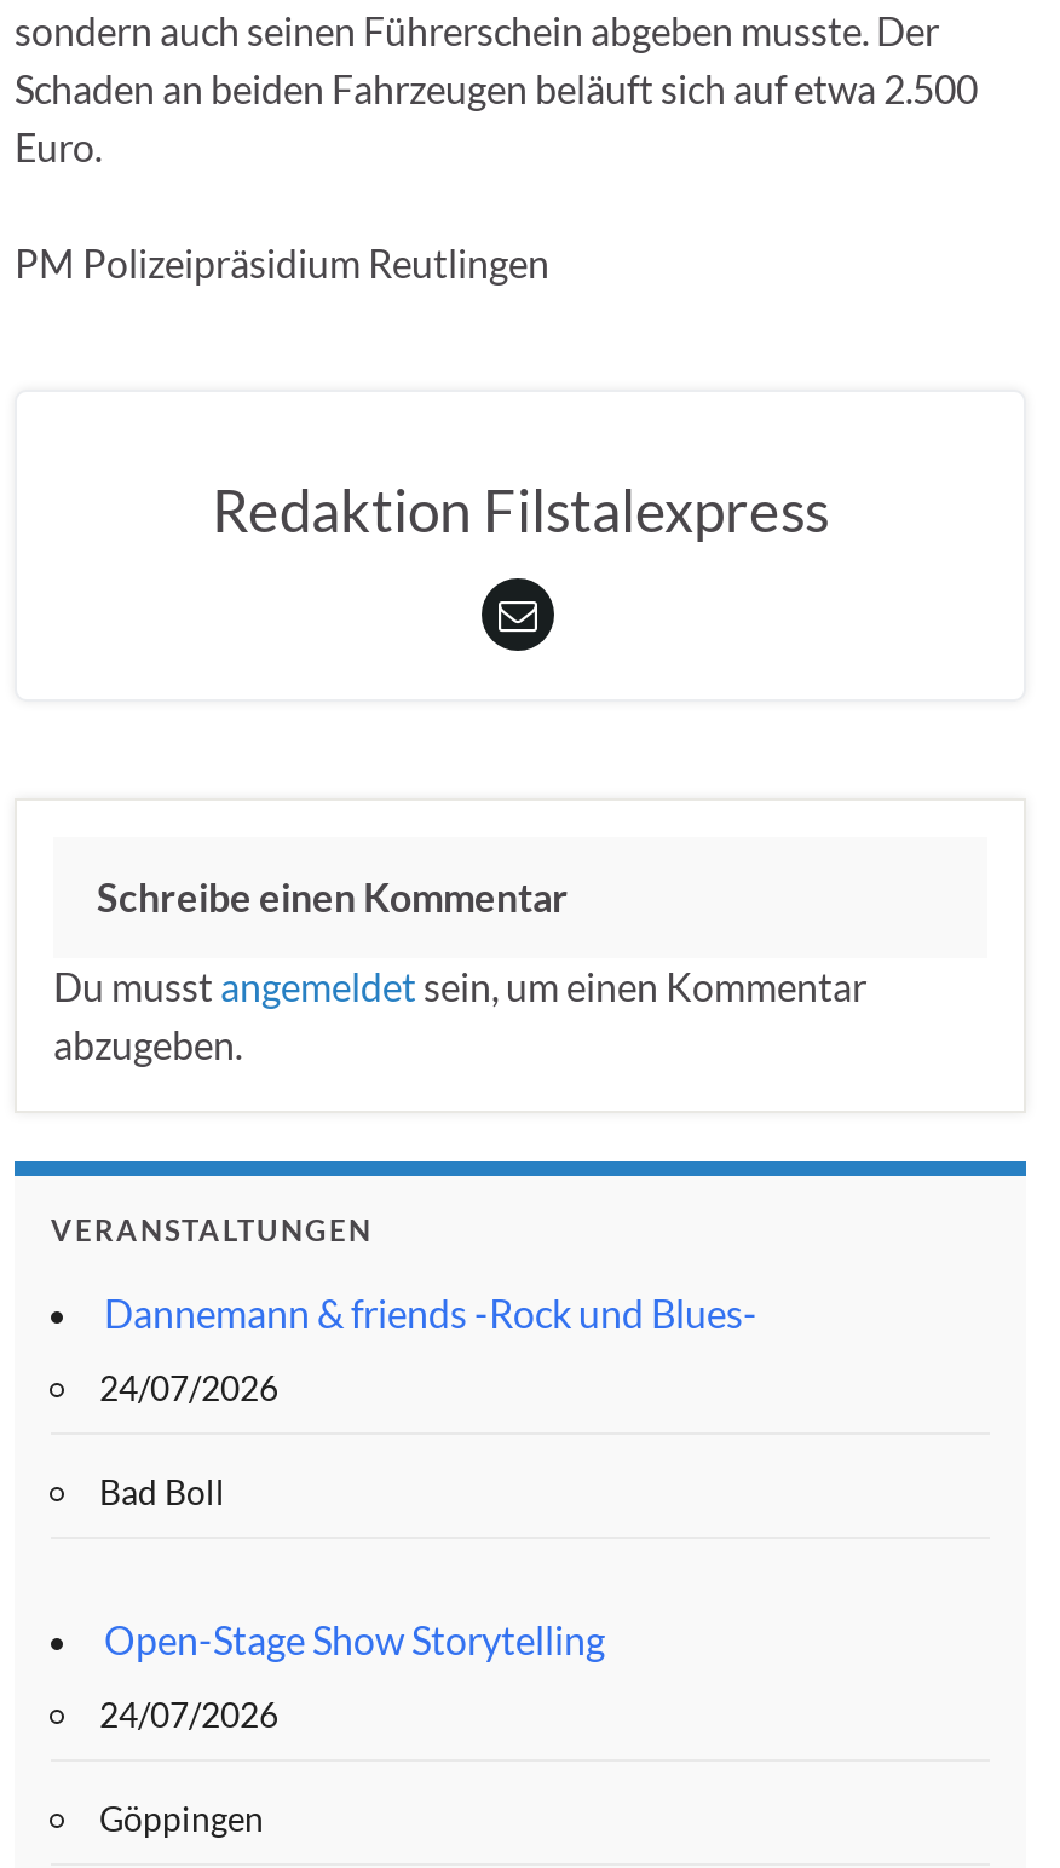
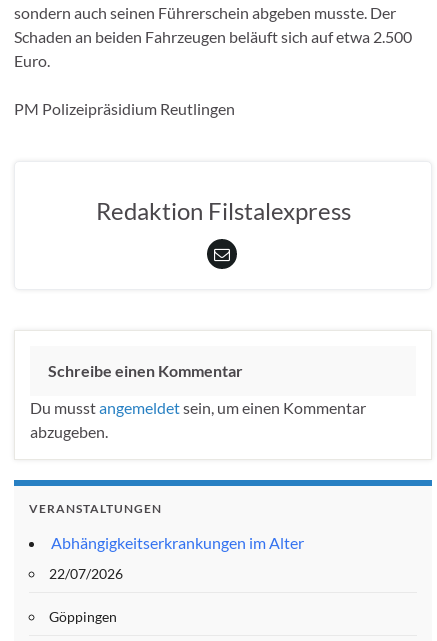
- Dannemann & friends -Rock und Blues-
- 24/07/2026
- Bad Boll
- Open-Stage Show Storytelling
- 24/07/2026
+ Abhängigkeitserkrankungen im Alter
+ 22/07/2026
